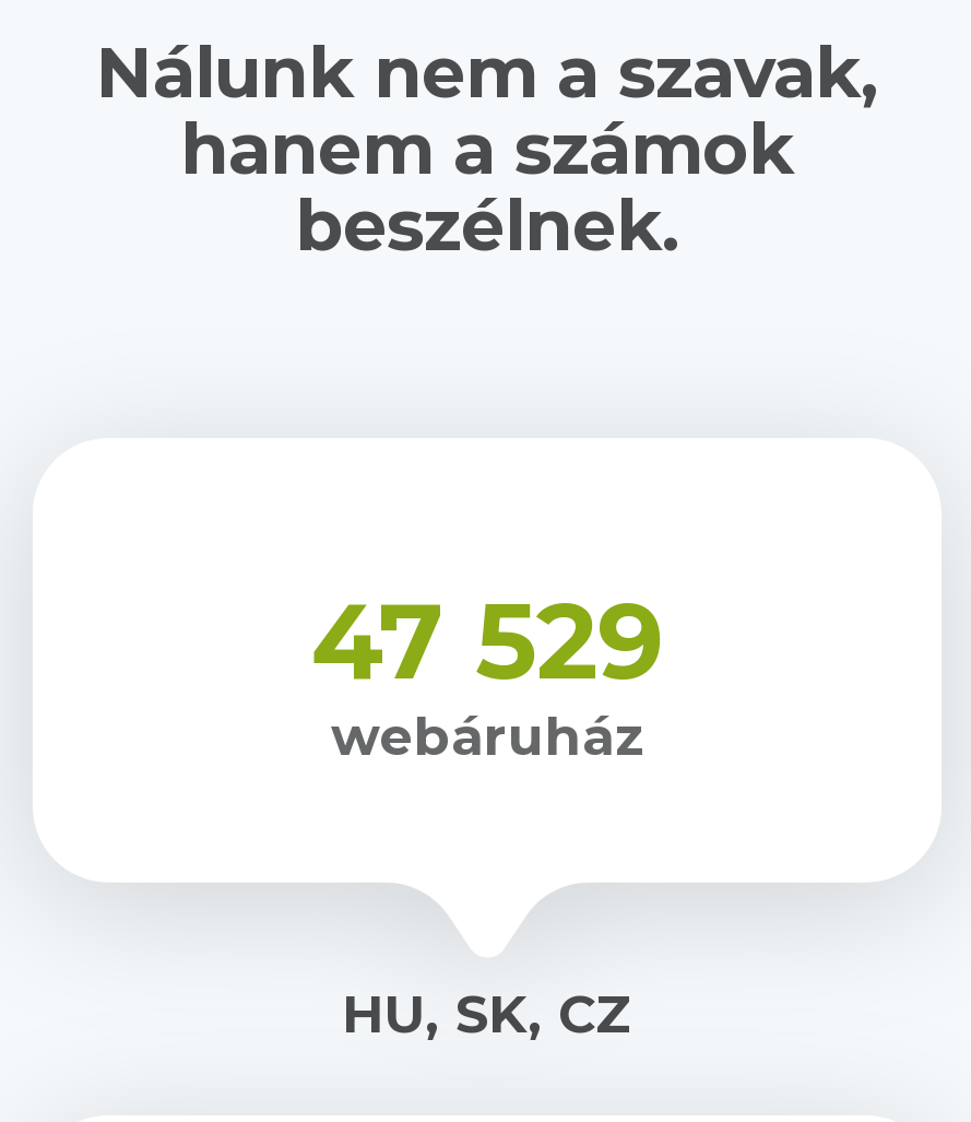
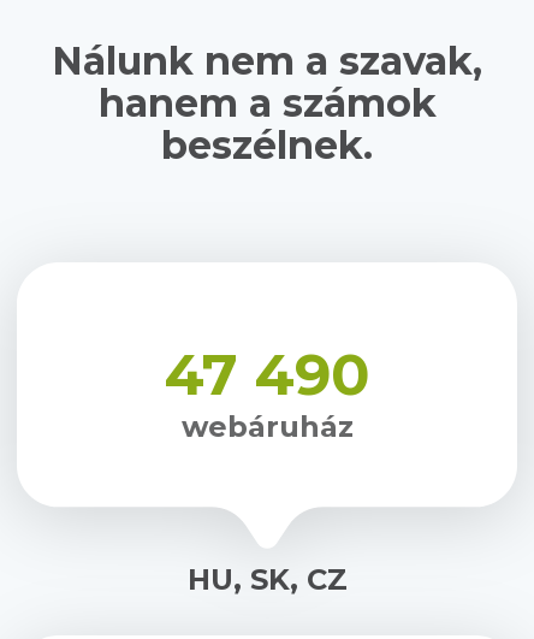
- 47 529
+ 47 490
